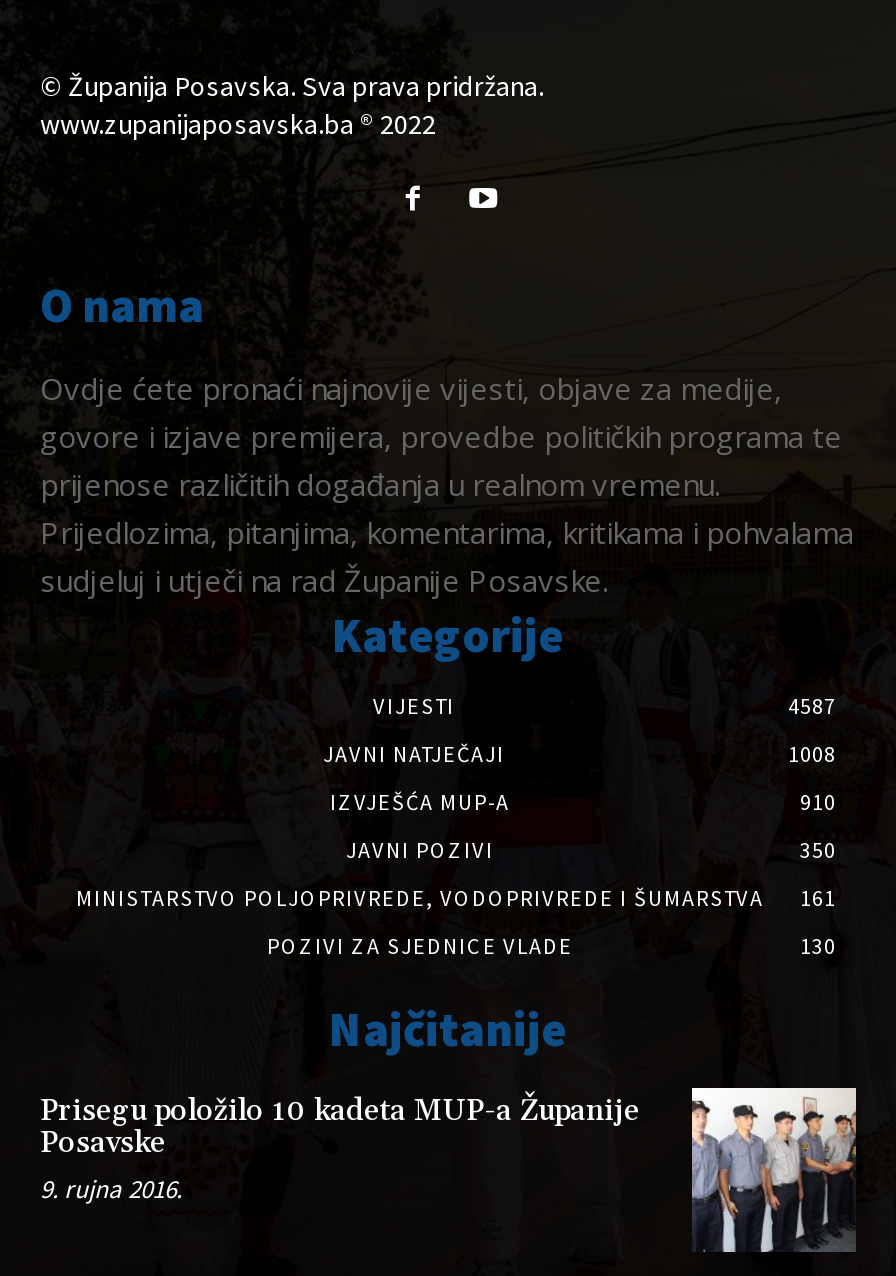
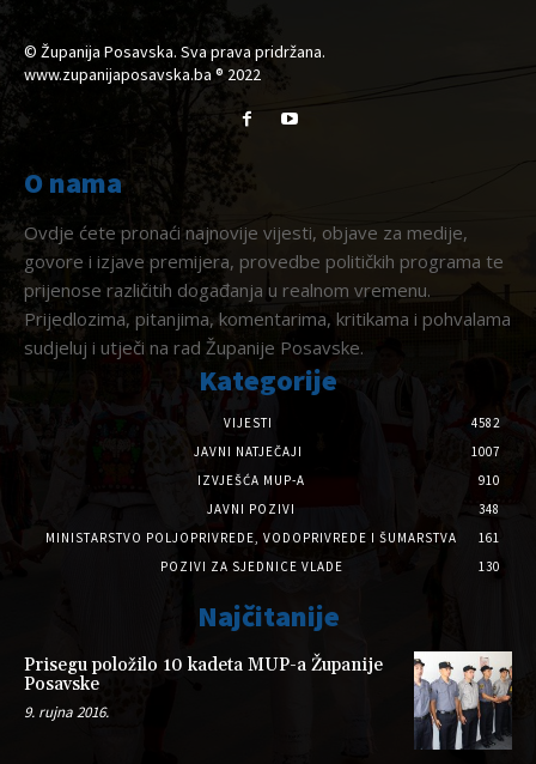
- 4587
+ 4582

- 1008
+ 1007

- 350
+ 348
